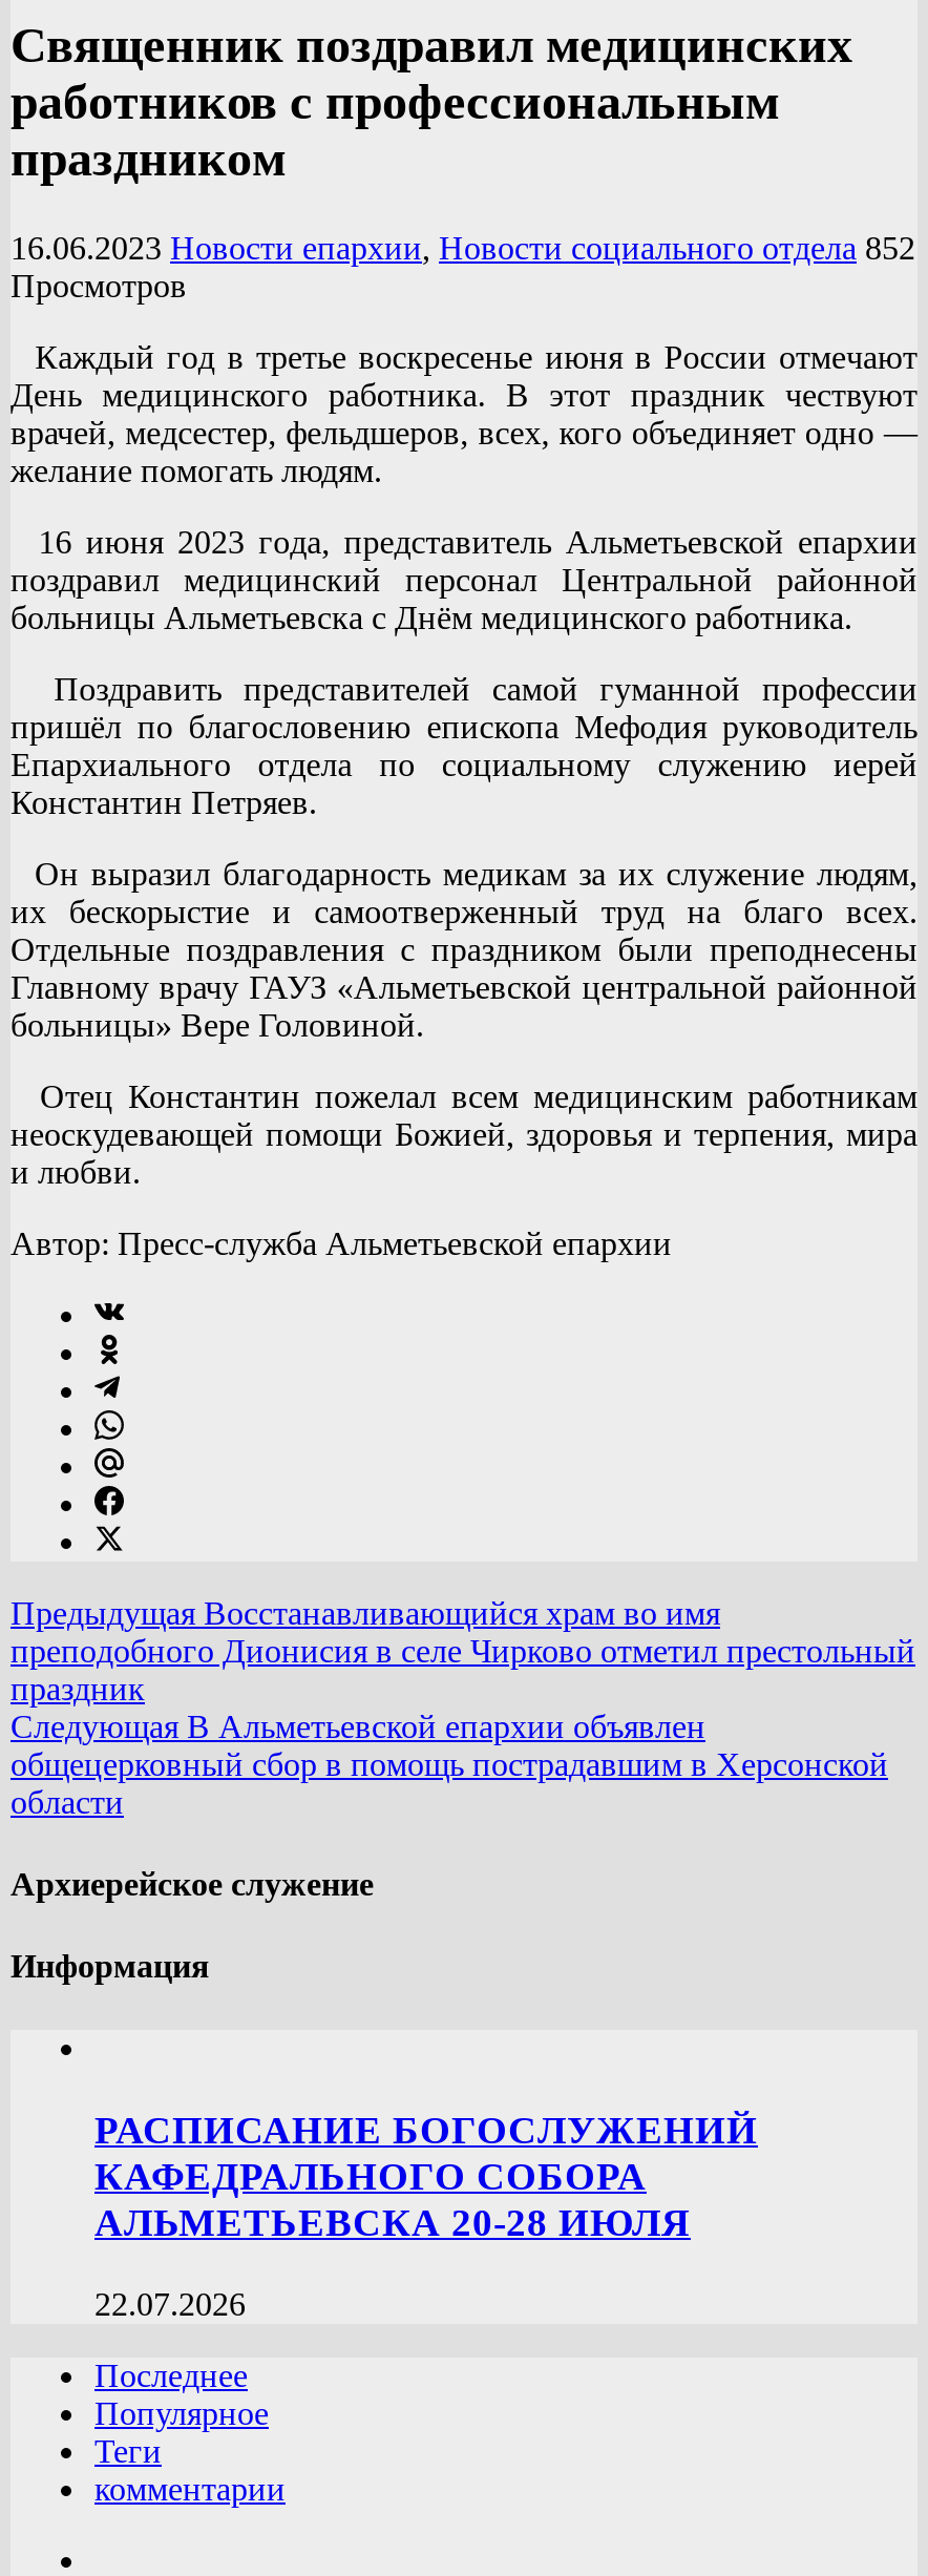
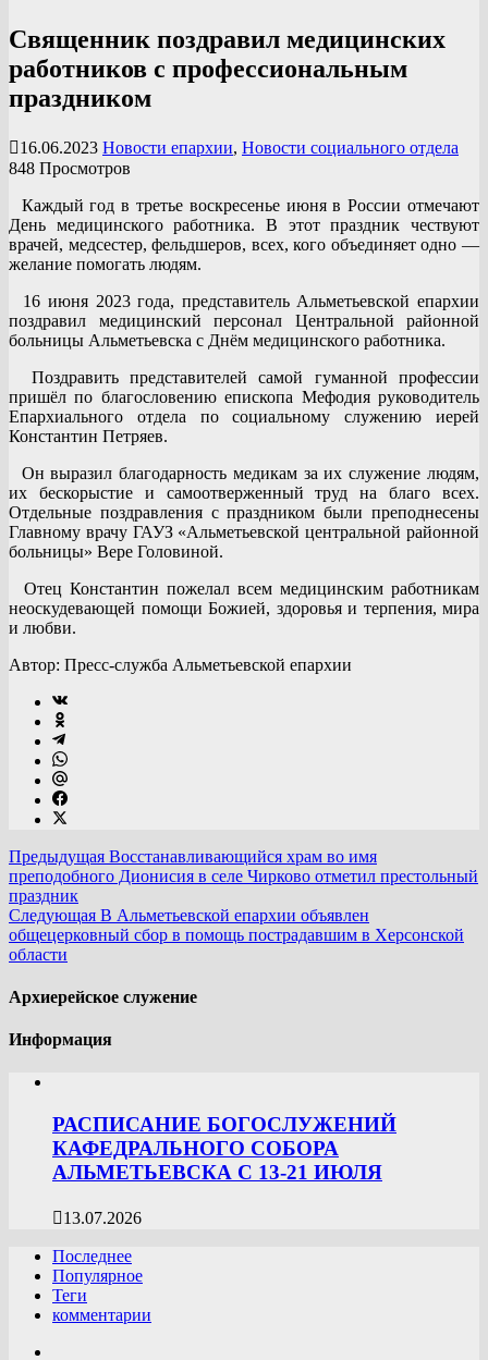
- 16.06.2023 Новости епархии, Новости социального отдела 852
- Просмотров
+ 16.06.2023 Новости епархии, Новости социального отдела
+ 848 Просмотров

- АЛЬМЕТЬЕВСКА 20-28 ИЮЛЯ
+ АЛЬМЕТЬЕВСКА С 13-21 ИЮЛЯ

- 22.07.2026
+ 13.07.2026
